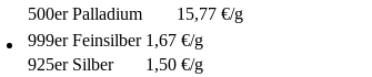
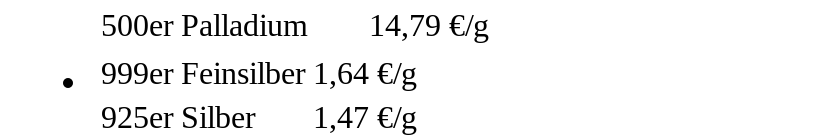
- 500er Palladium 15,77 €/g
+ 500er Palladium 14,79 €/g

- 999er Feinsilber 1,67 €/g
+ 999er Feinsilber 1,64 €/g

- 925er Silber 1,50 €/g
+ 925er Silber 1,47 €/g
